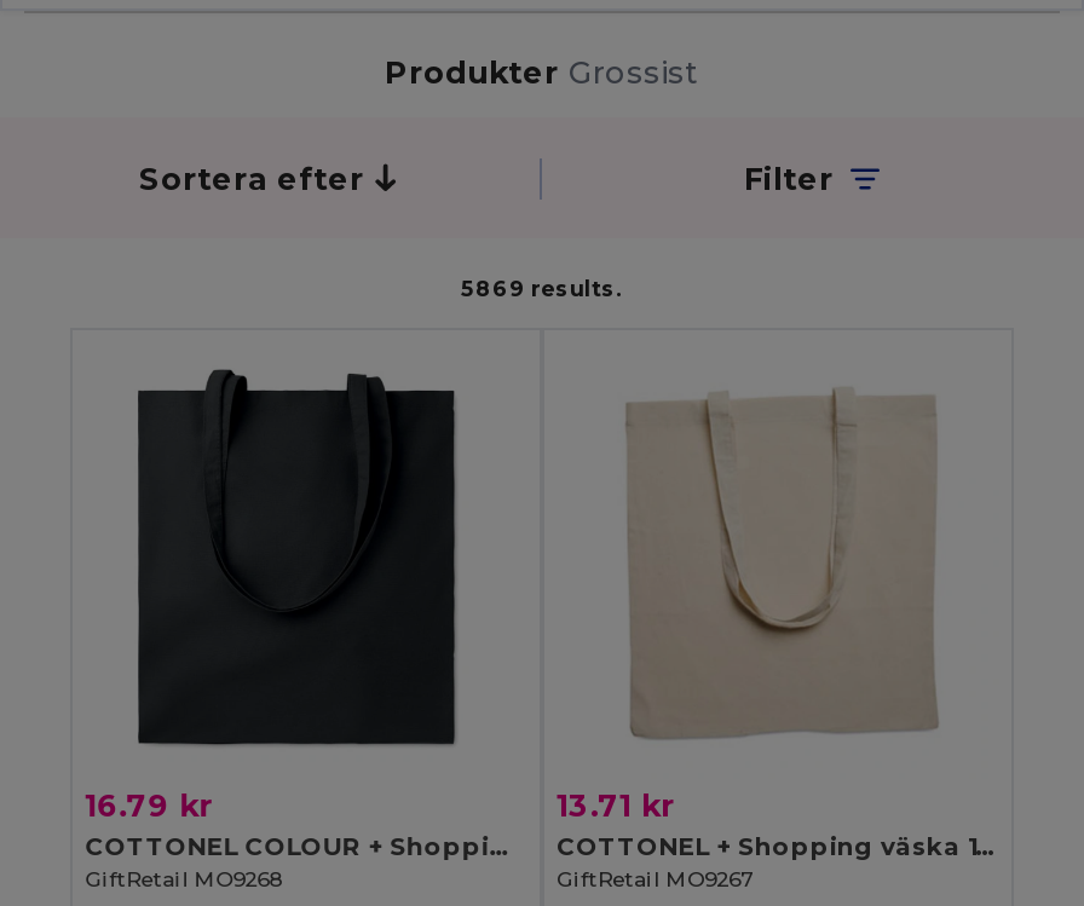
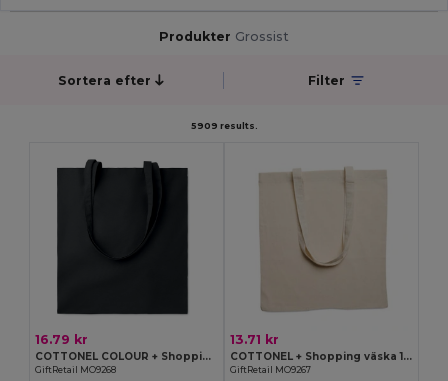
- 5869 results.
+ 5909 results.
